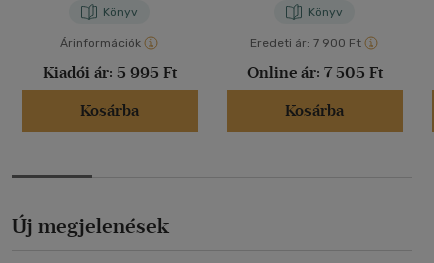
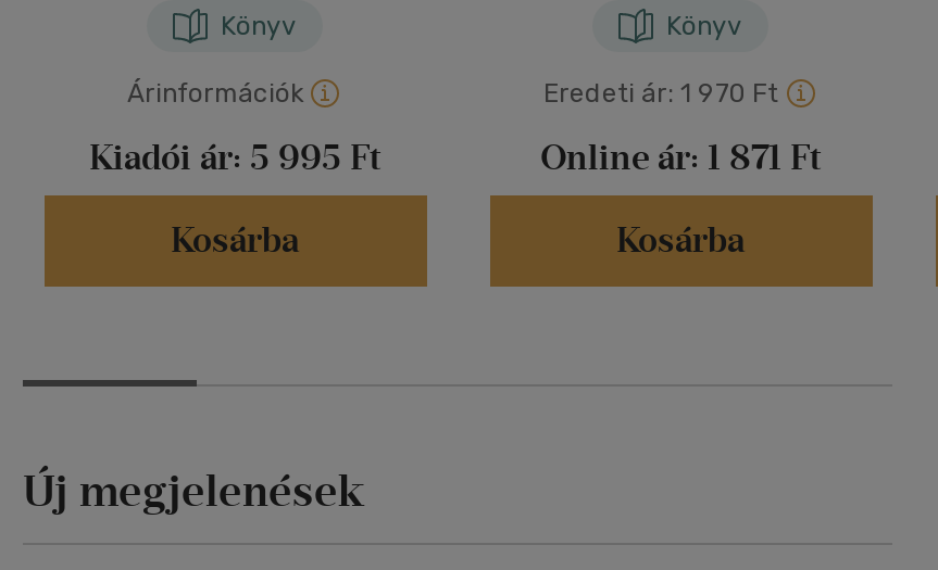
- Eredeti ár: 7 900 Ft
+ Eredeti ár: 1 970 Ft

- Online ár: 7 505 Ft
+ Online ár: 1 871 Ft
